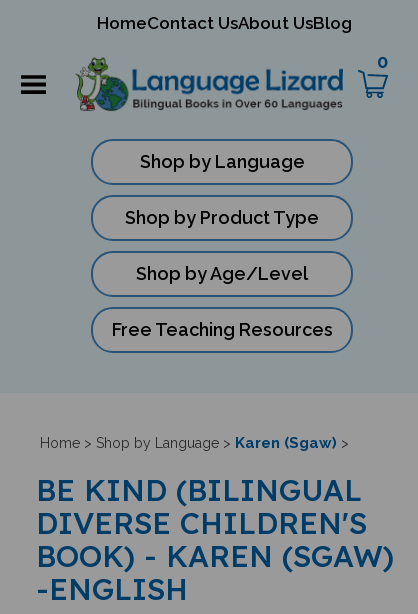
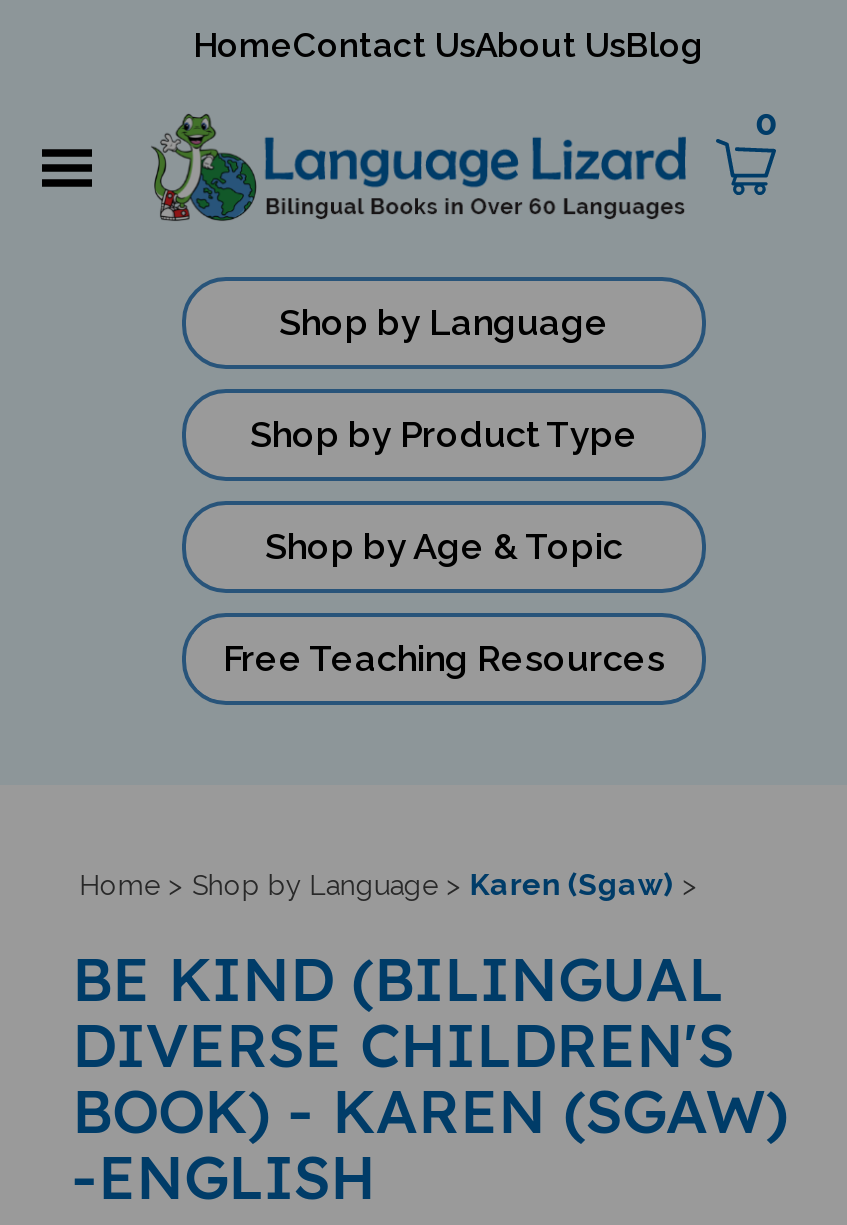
- Shop by Age/Level
+ Shop by Age & Topic
